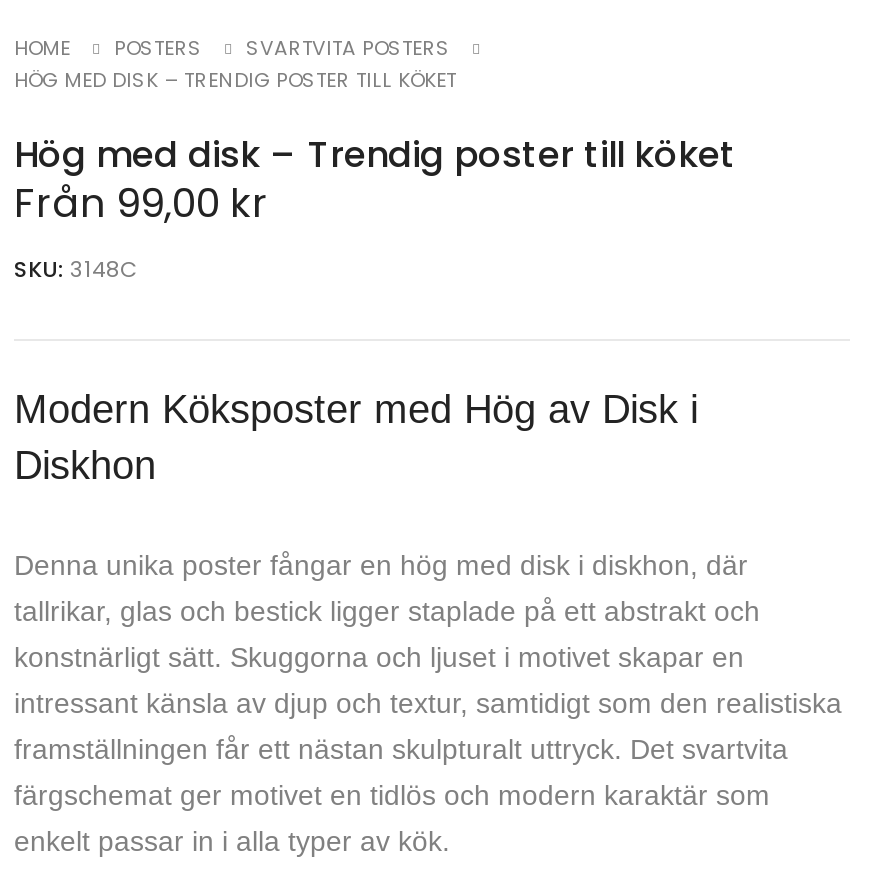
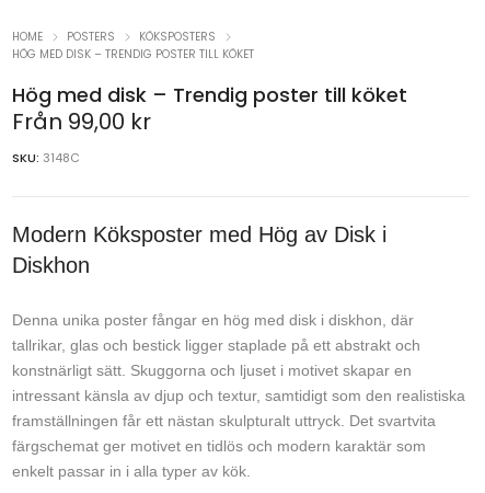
- SVARTVITA POSTERS
+ KÖKSPOSTERS
